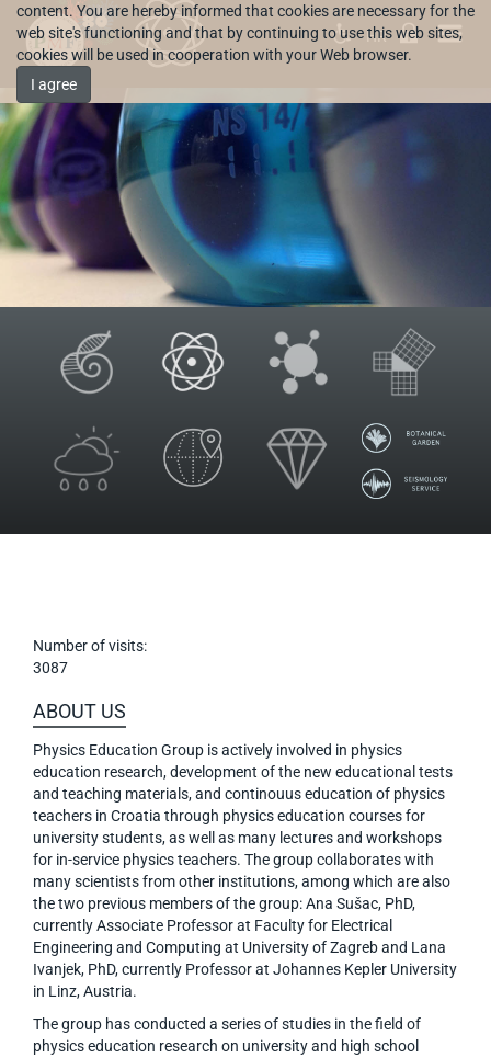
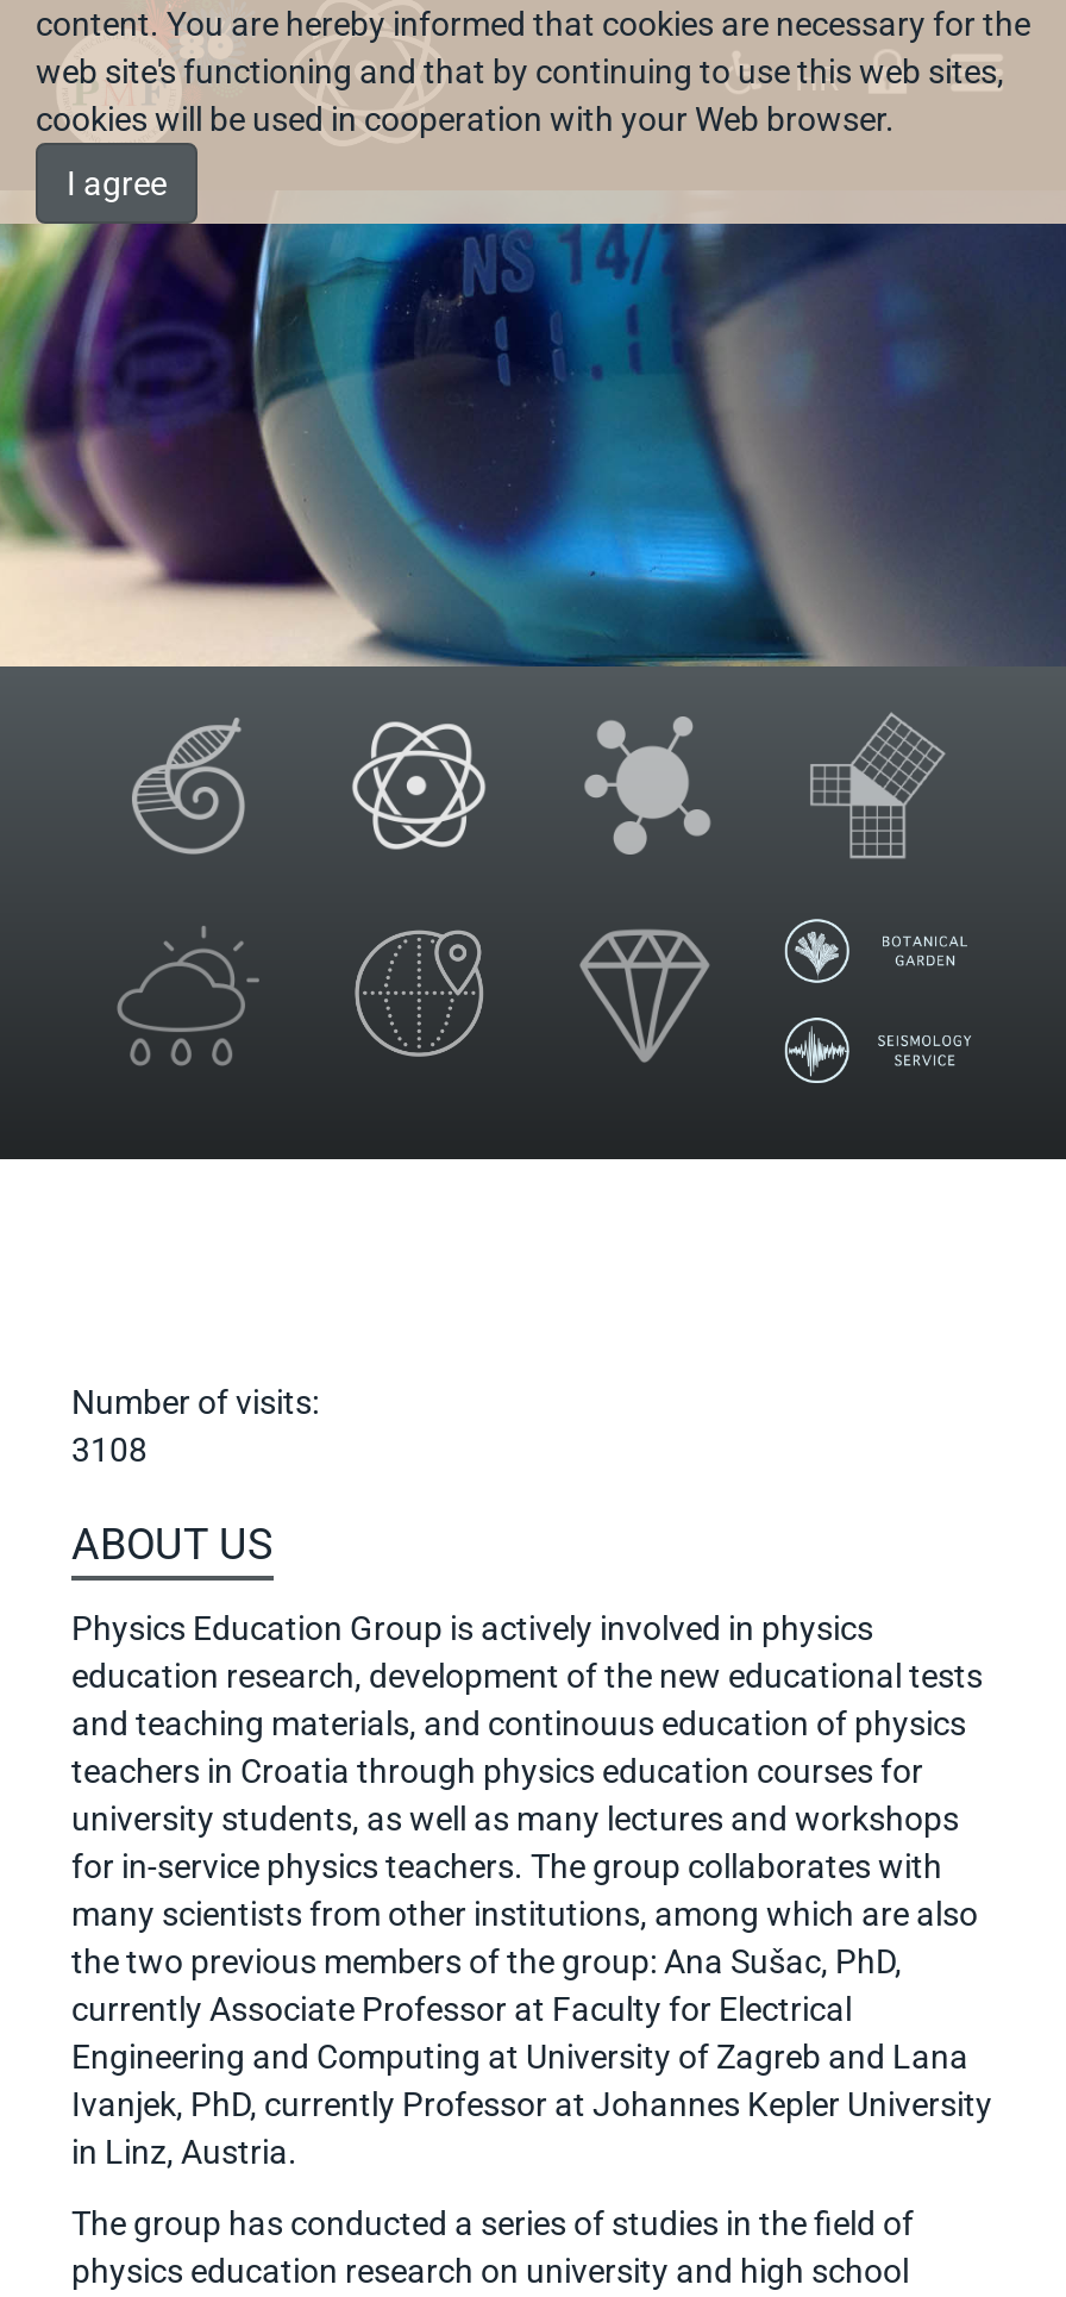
- 3087
+ 3108
